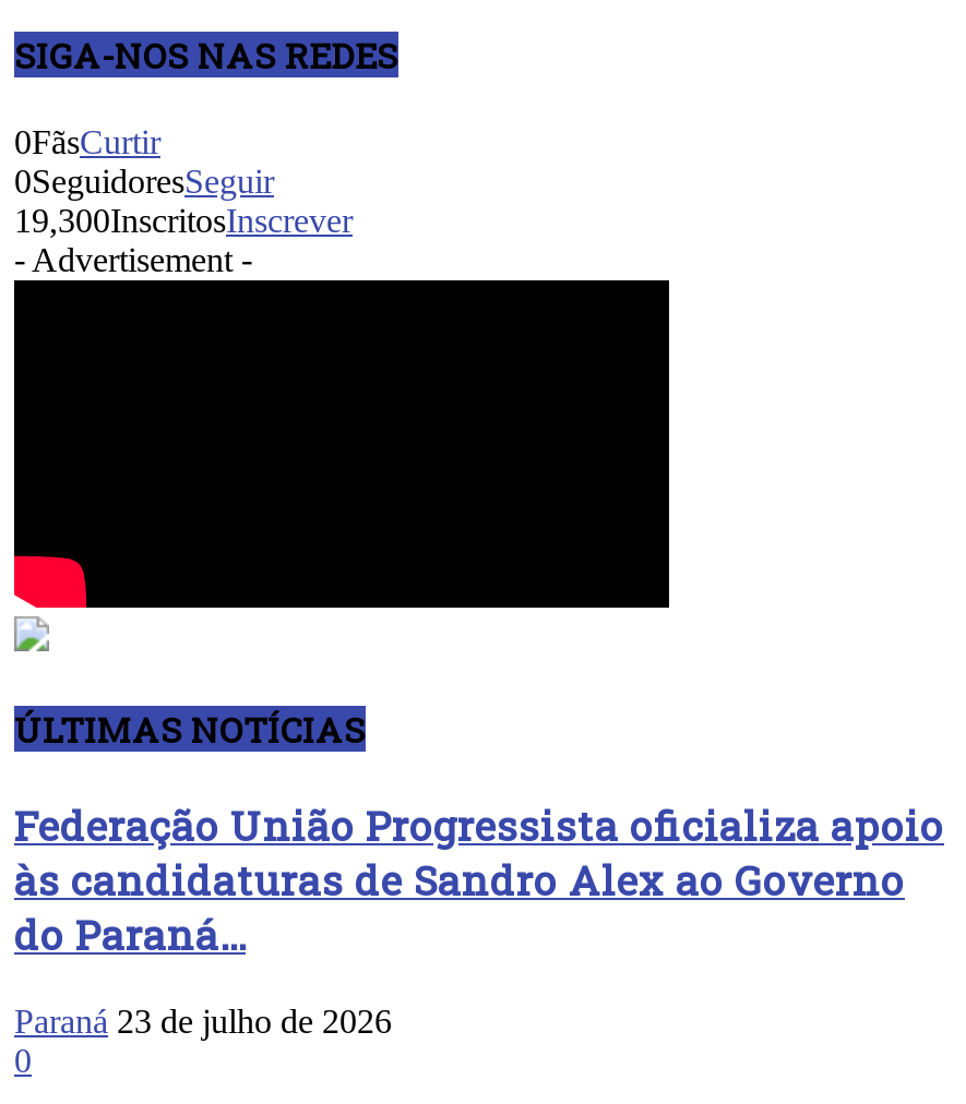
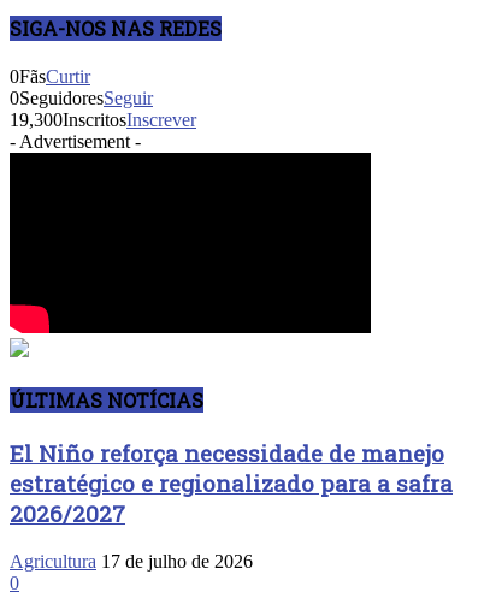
- Federação União Progressista oficializa apoio
- às candidaturas de Sandro Alex ao Governo
- do Paraná...
+ El Niño reforça necessidade de manejo
+ estratégico e regionalizado para a safra
+ 2026/2027

- Paraná 23 de julho de 2026
+ Agricultura 17 de julho de 2026
